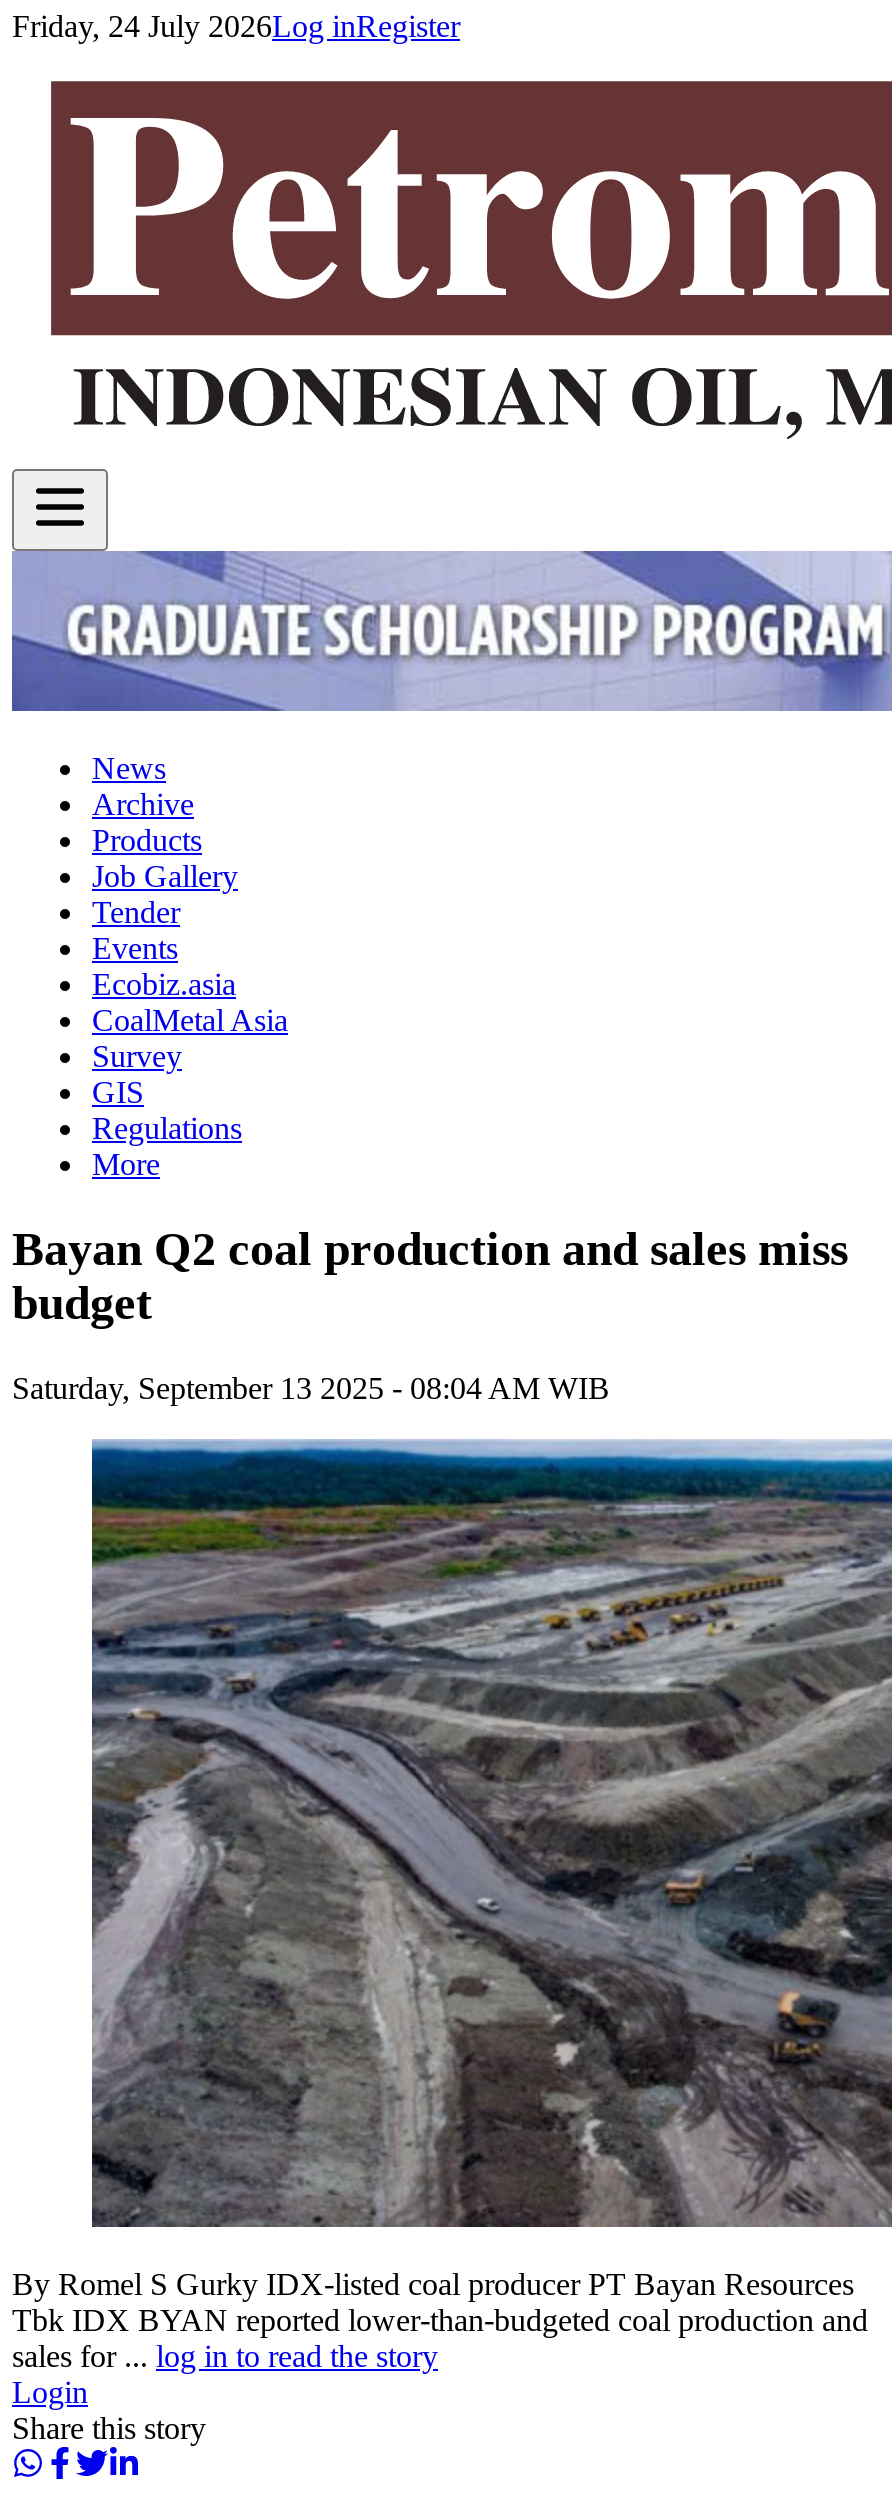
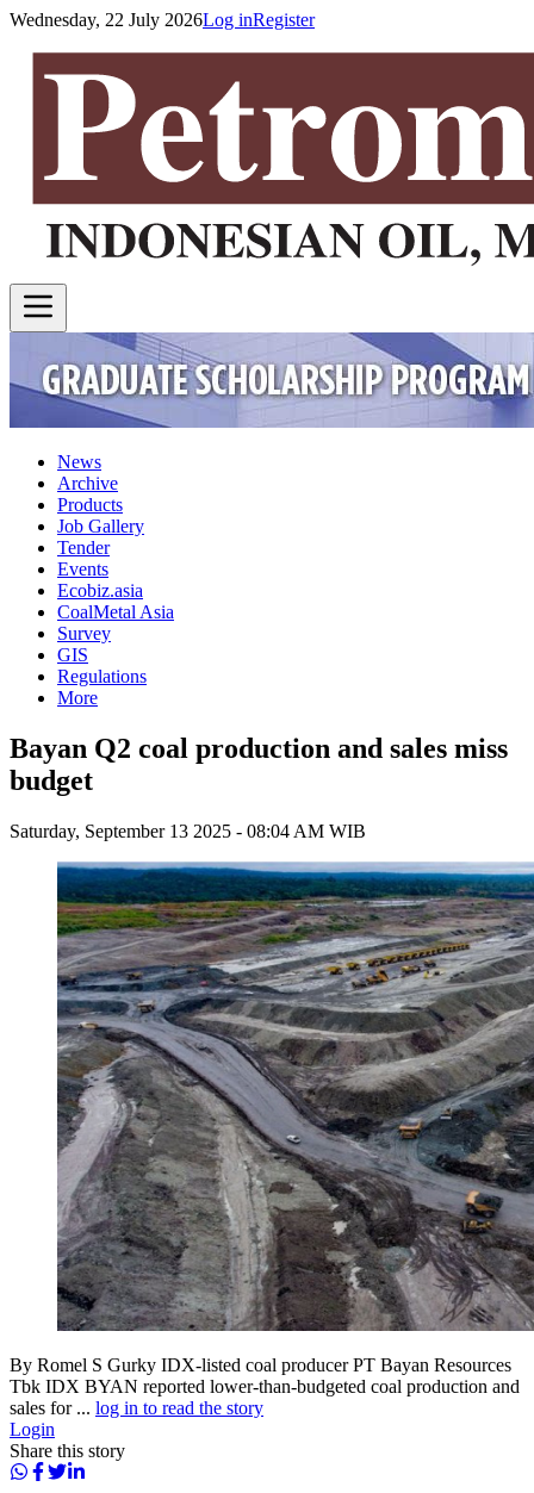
- Friday, 24 July 2026Log inRegister
+ Wednesday, 22 July 2026Log inRegister
